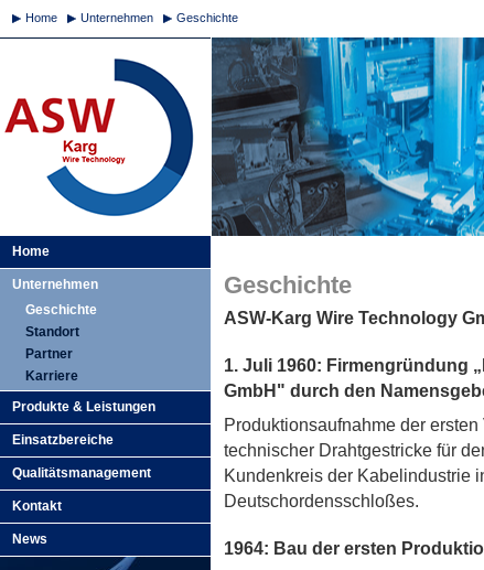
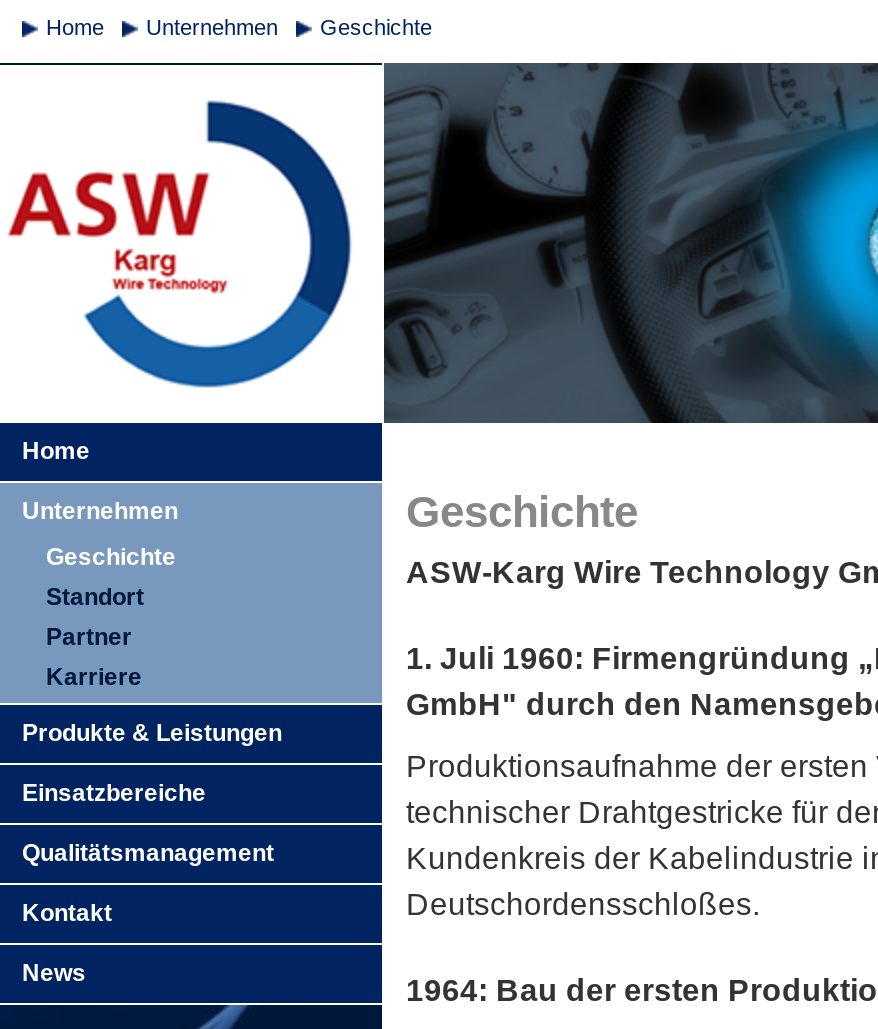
- [image]
+ [image]
